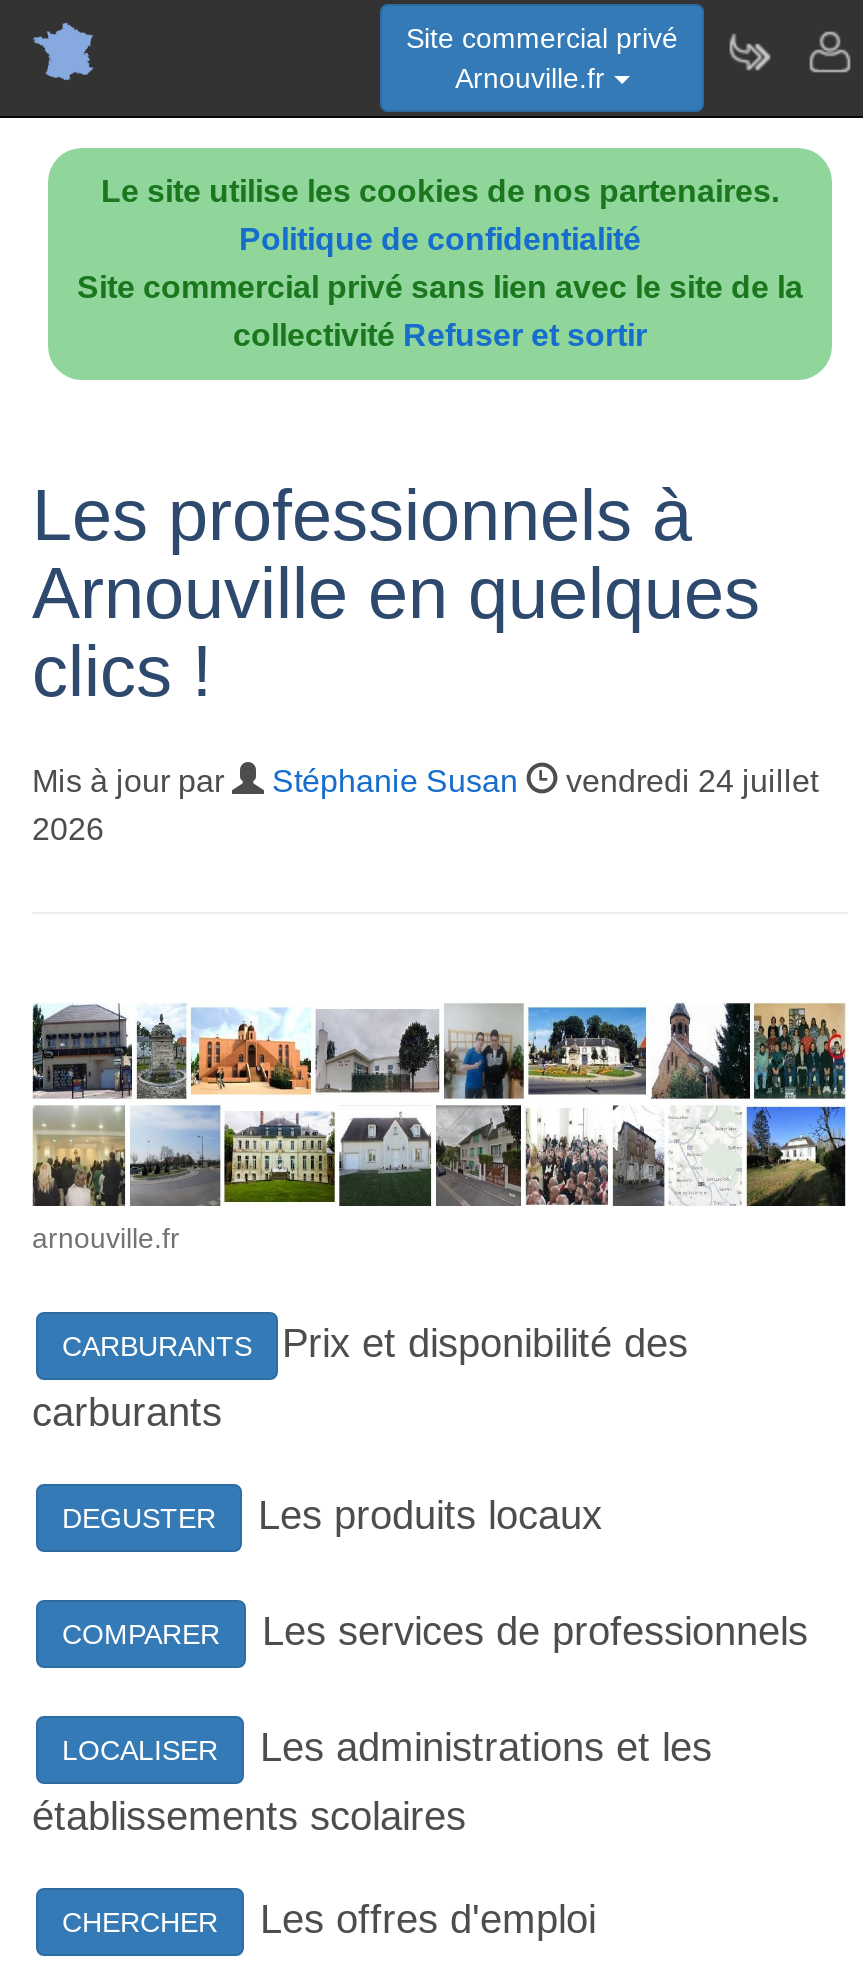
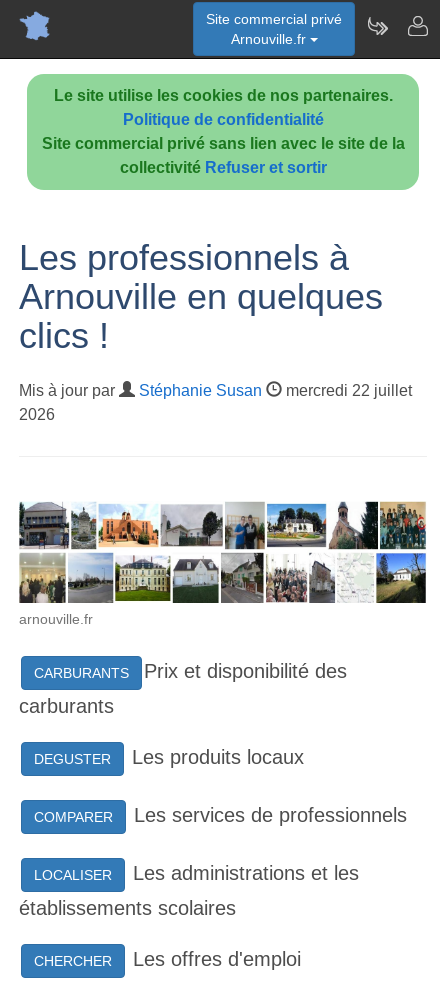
- vendredi 24 juillet
+ mercredi 22 juillet
